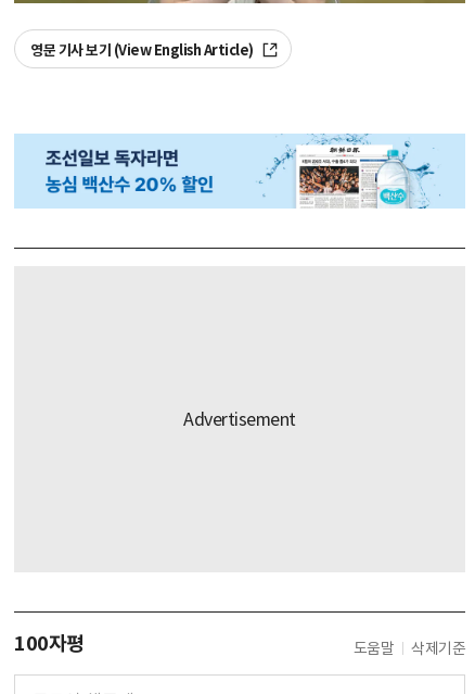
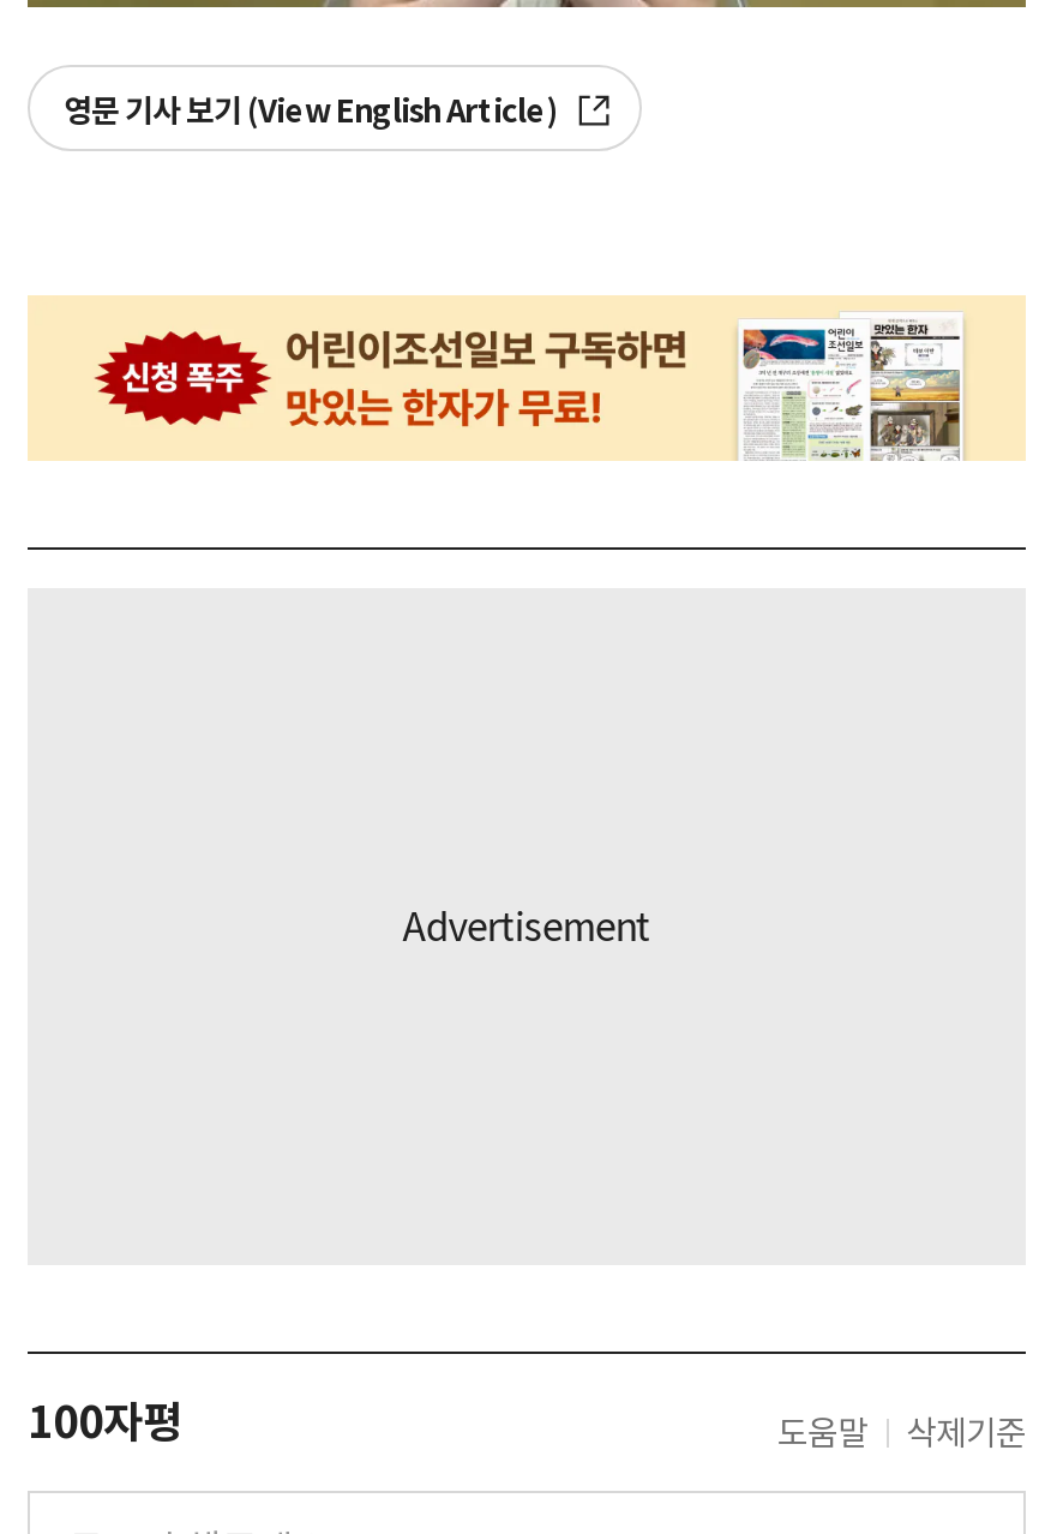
- [image]
+ [image]
